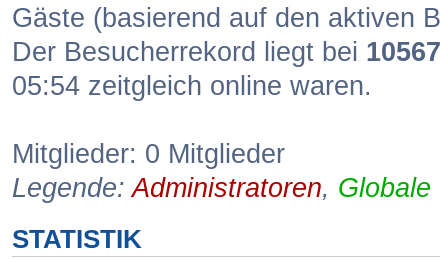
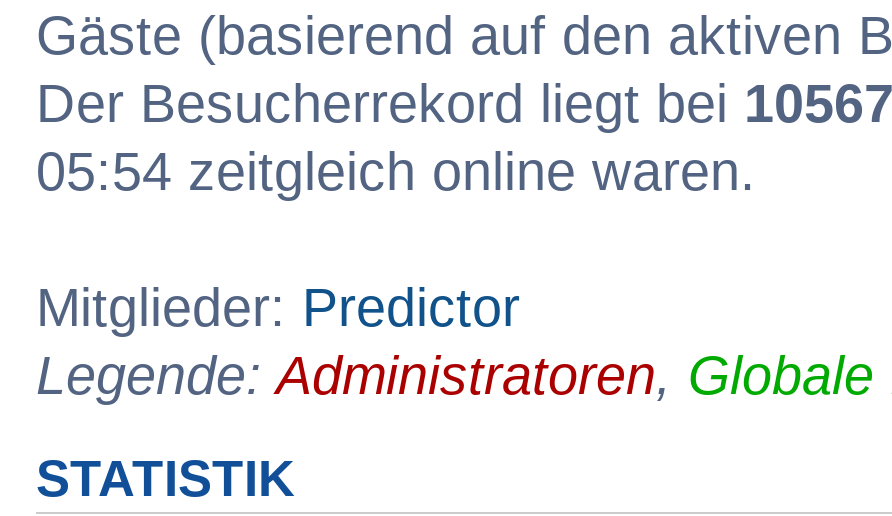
- Mitglieder: 0 Mitglieder
+ Mitglieder: Predictor
